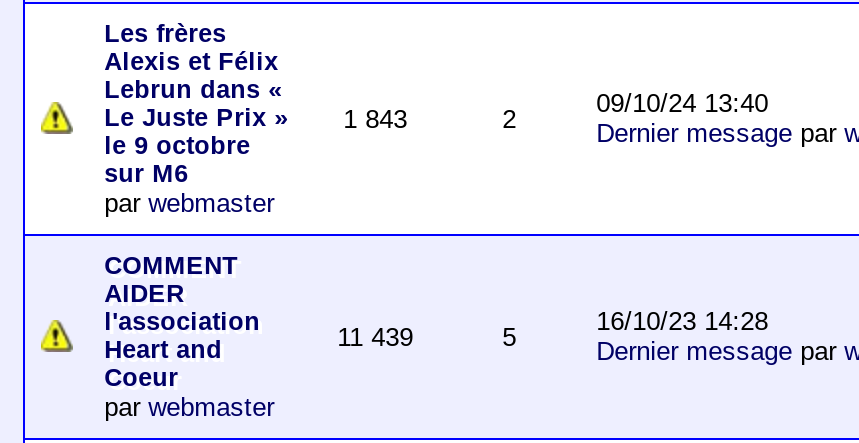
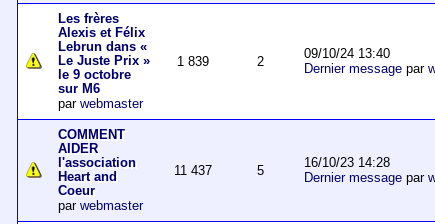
- Le Juste Prix » 1 843
+ Le Juste Prix » 1 839

- 11 439
+ 11 437
